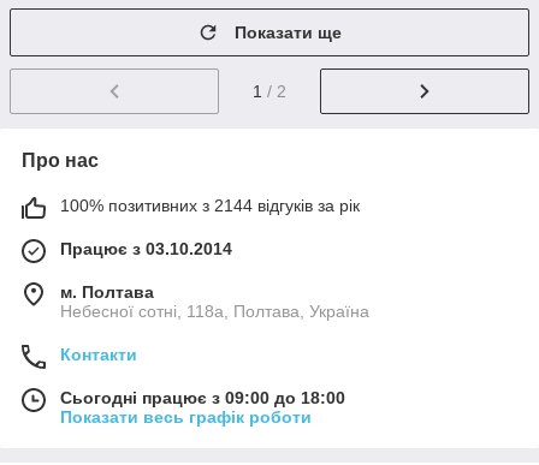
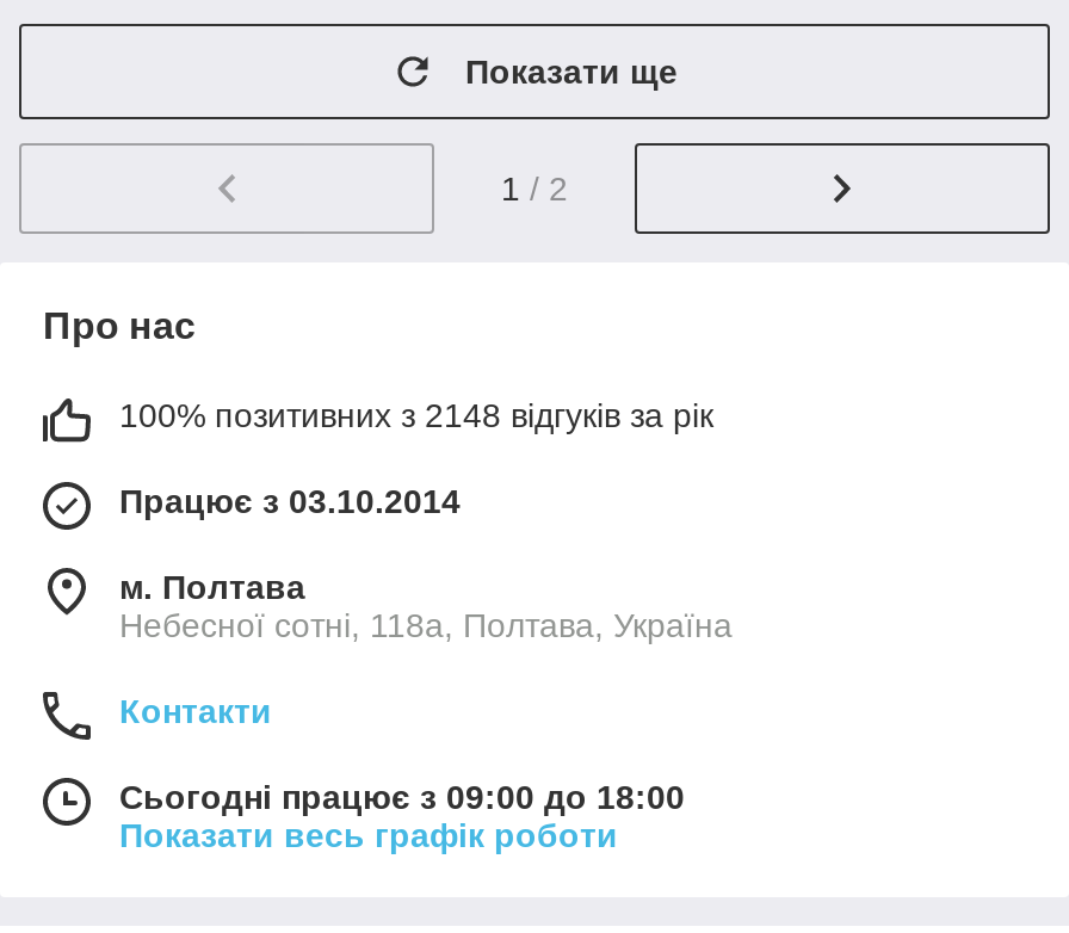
- 100% позитивних з 2144 відгуків за рік
+ 100% позитивних з 2148 відгуків за рік
